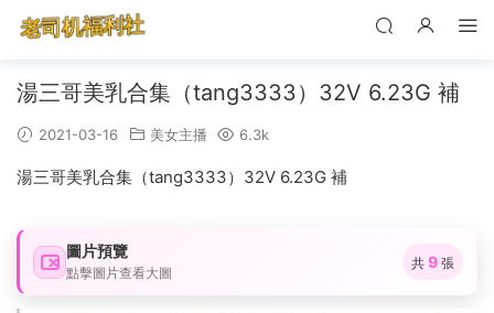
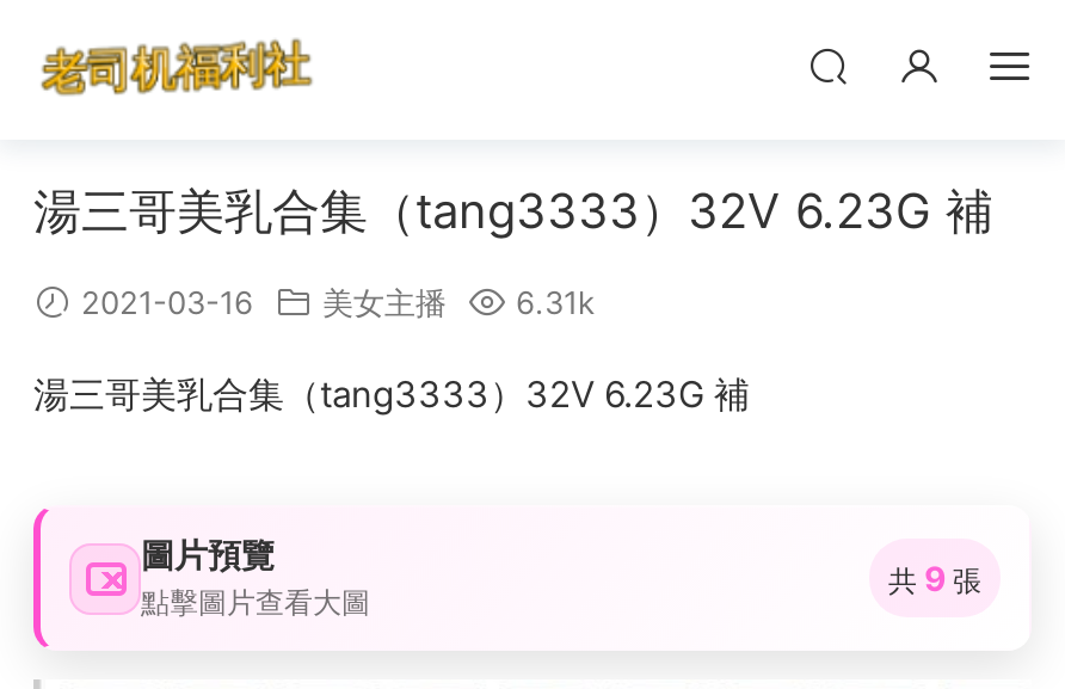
- 2021-03-16 美女主播 6.3k
+ 2021-03-16 美女主播 6.31k
